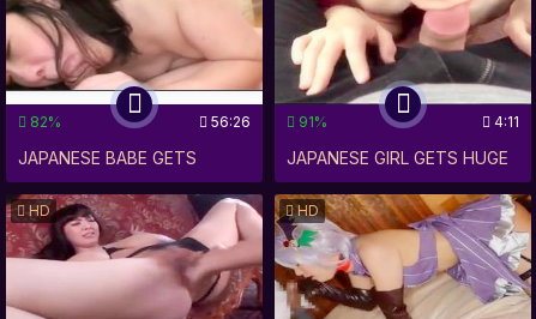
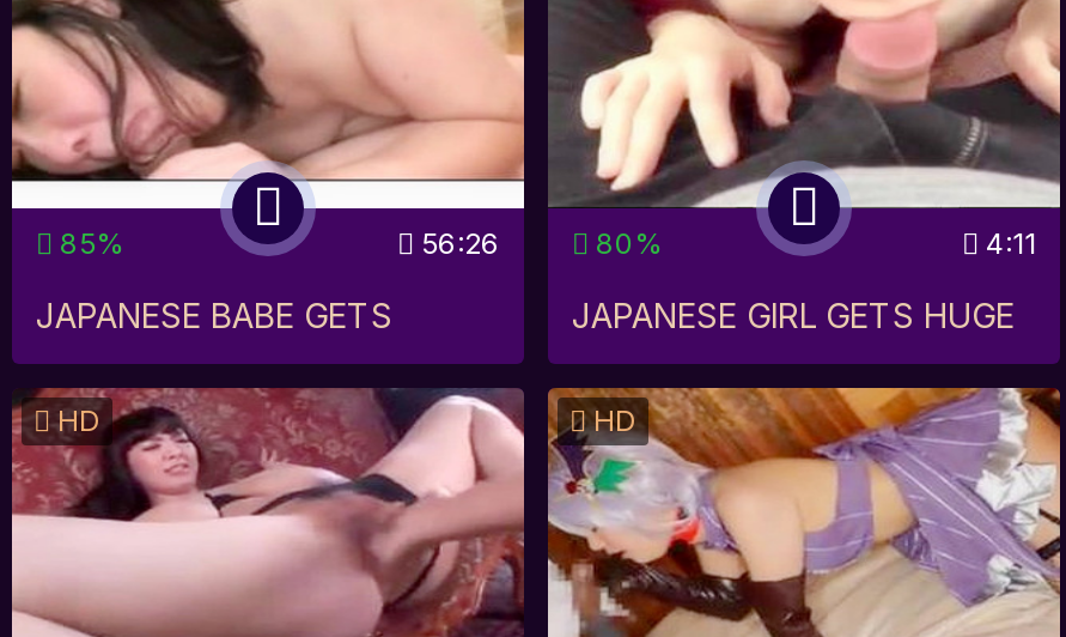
- 82%
+ 85%

- 91%
+ 80%
